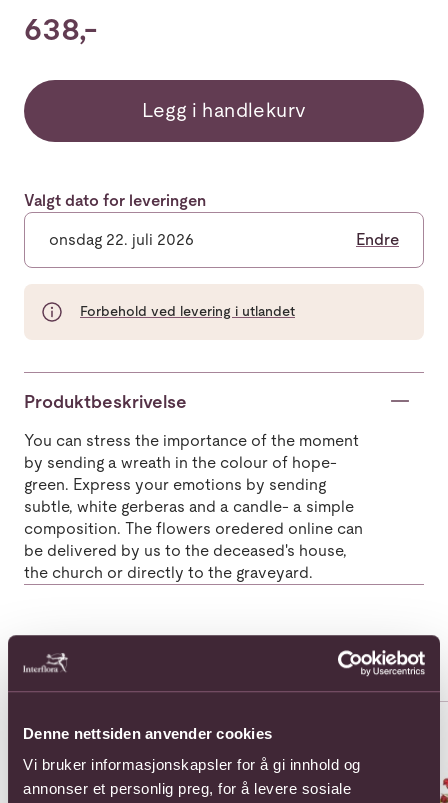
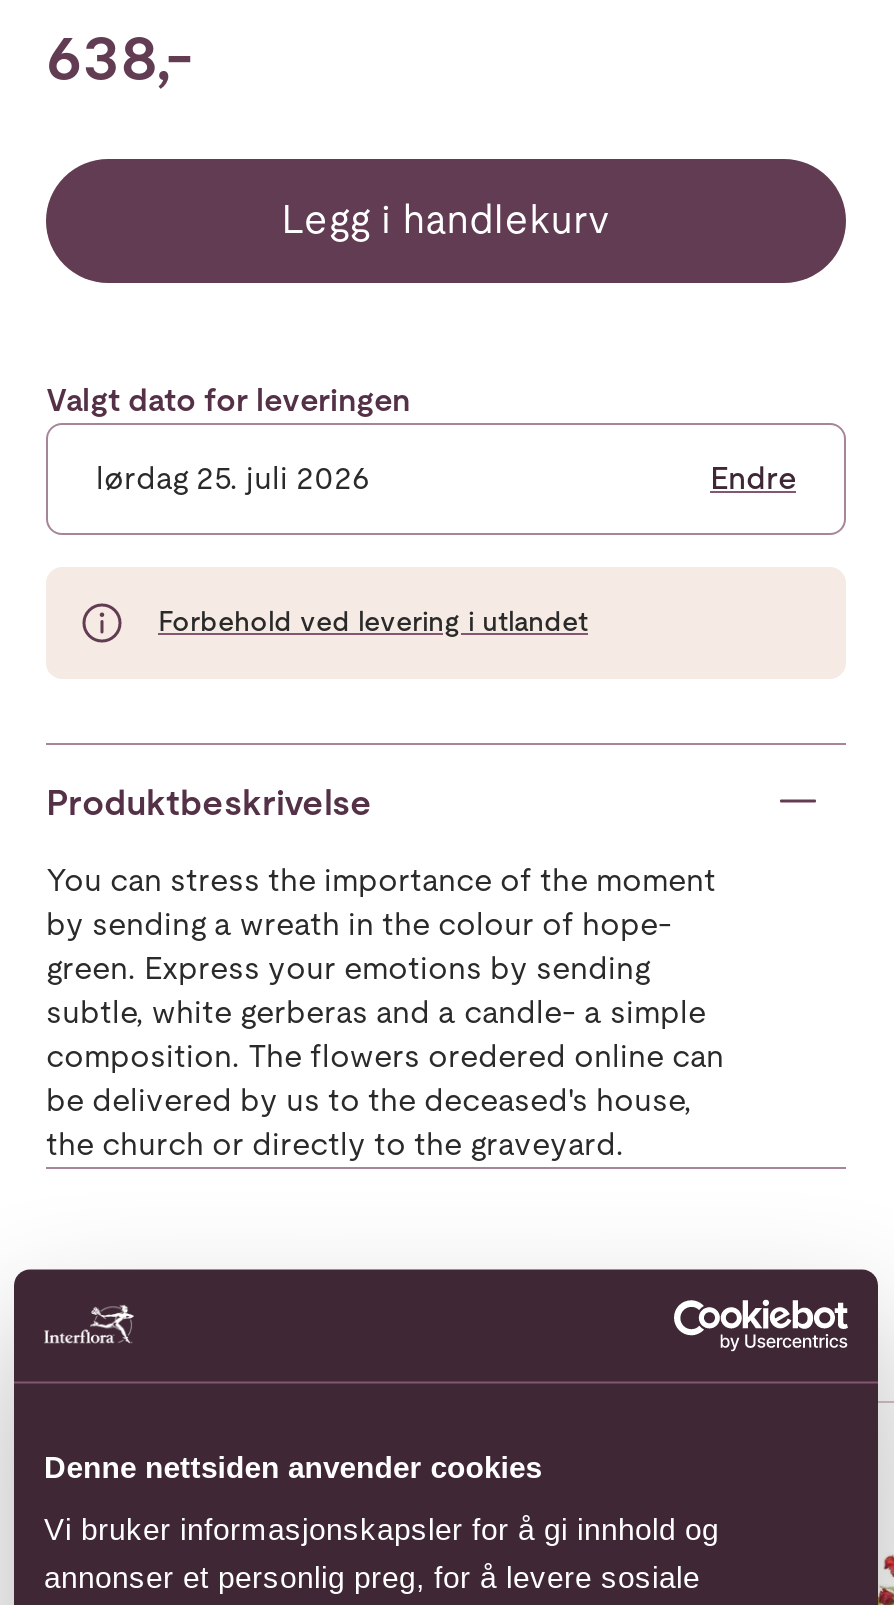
- onsdag 22. juli 2026
+ lørdag 25. juli 2026
